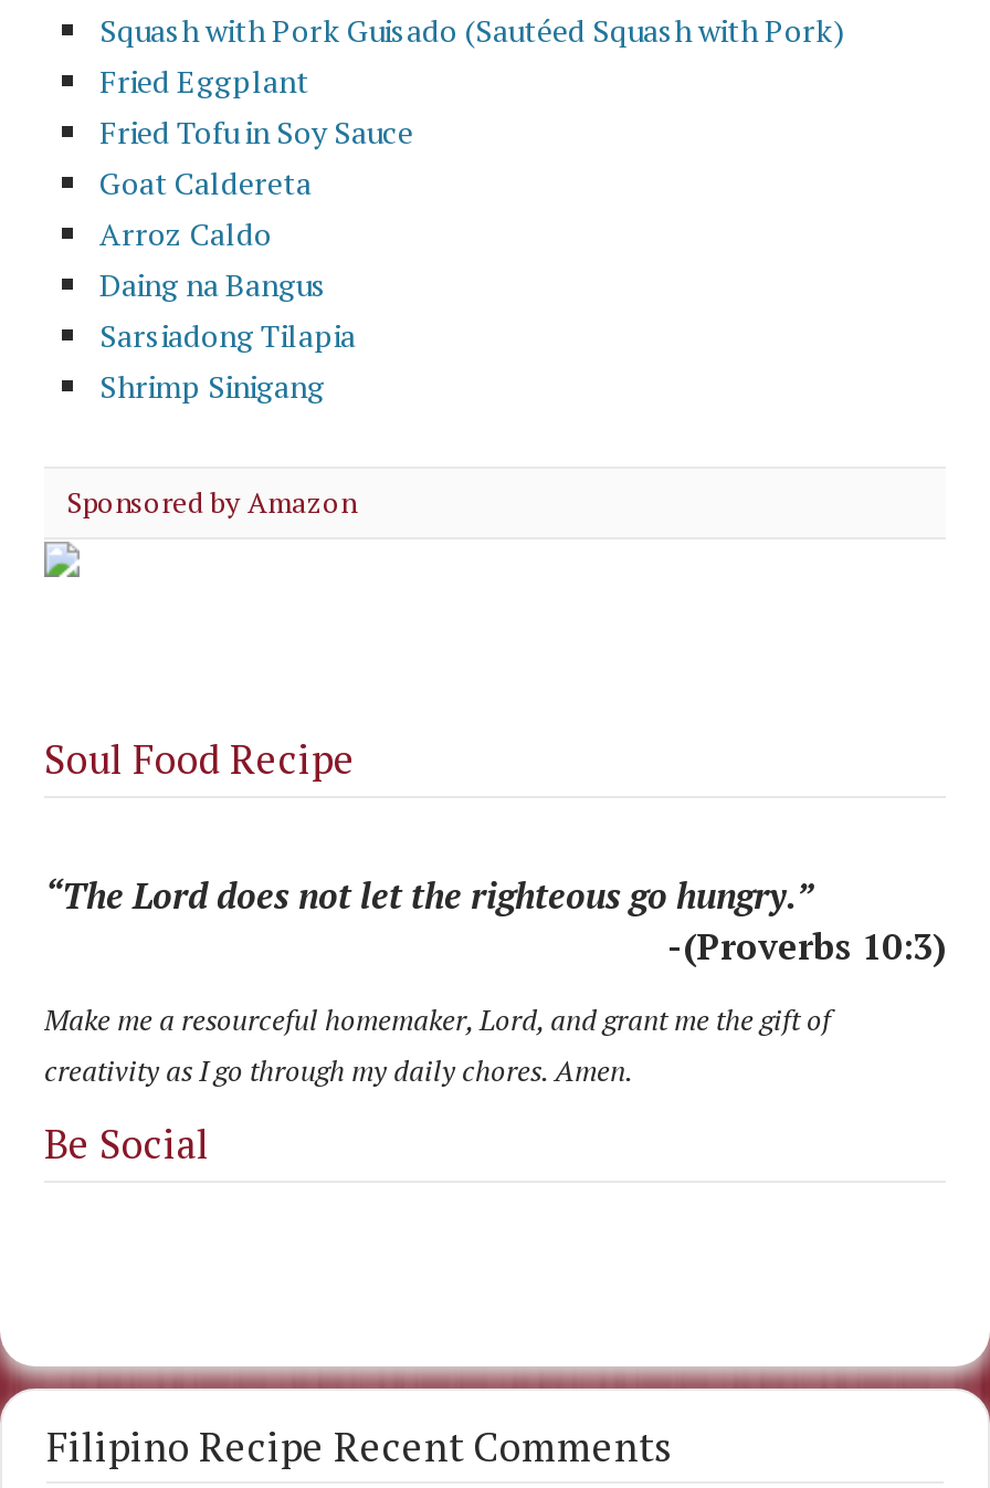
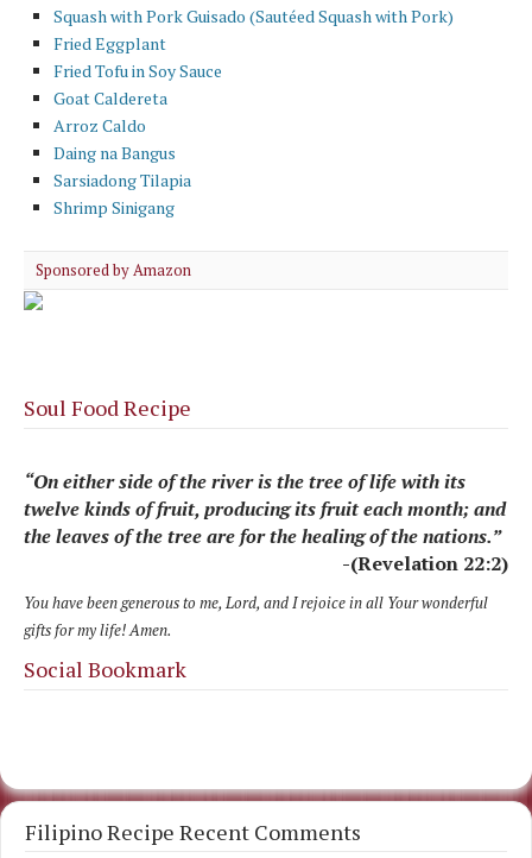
- “The Lord does not let the righteous go hungry.”
- -(Proverbs 10:3)
+ “On either side of the river is the tree of life with its
+ twelve kinds of fruit, producing its fruit each month; and
+ the leaves of the tree are for the healing of the nations.”
+ -(Revelation 22:2)

- Make me a resourceful homemaker, Lord, and grant me the gift of
- creativity as I go through my daily chores. Amen.
+ You have been generous to me, Lord, and I rejoice in all Your wonderful
+ gifts for my life! Amen.

- Be Social
+ Social Bookmark
